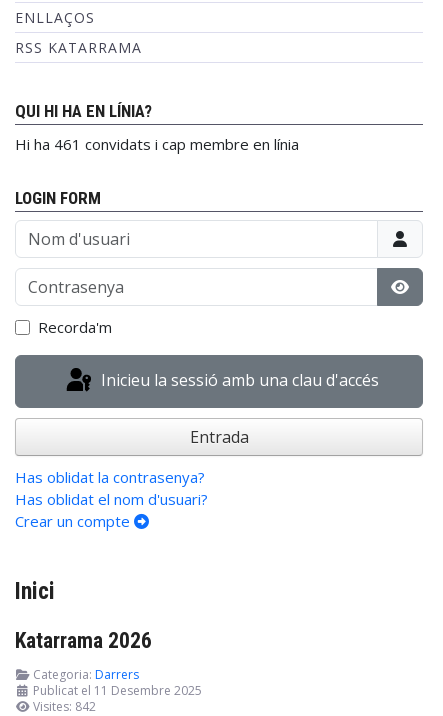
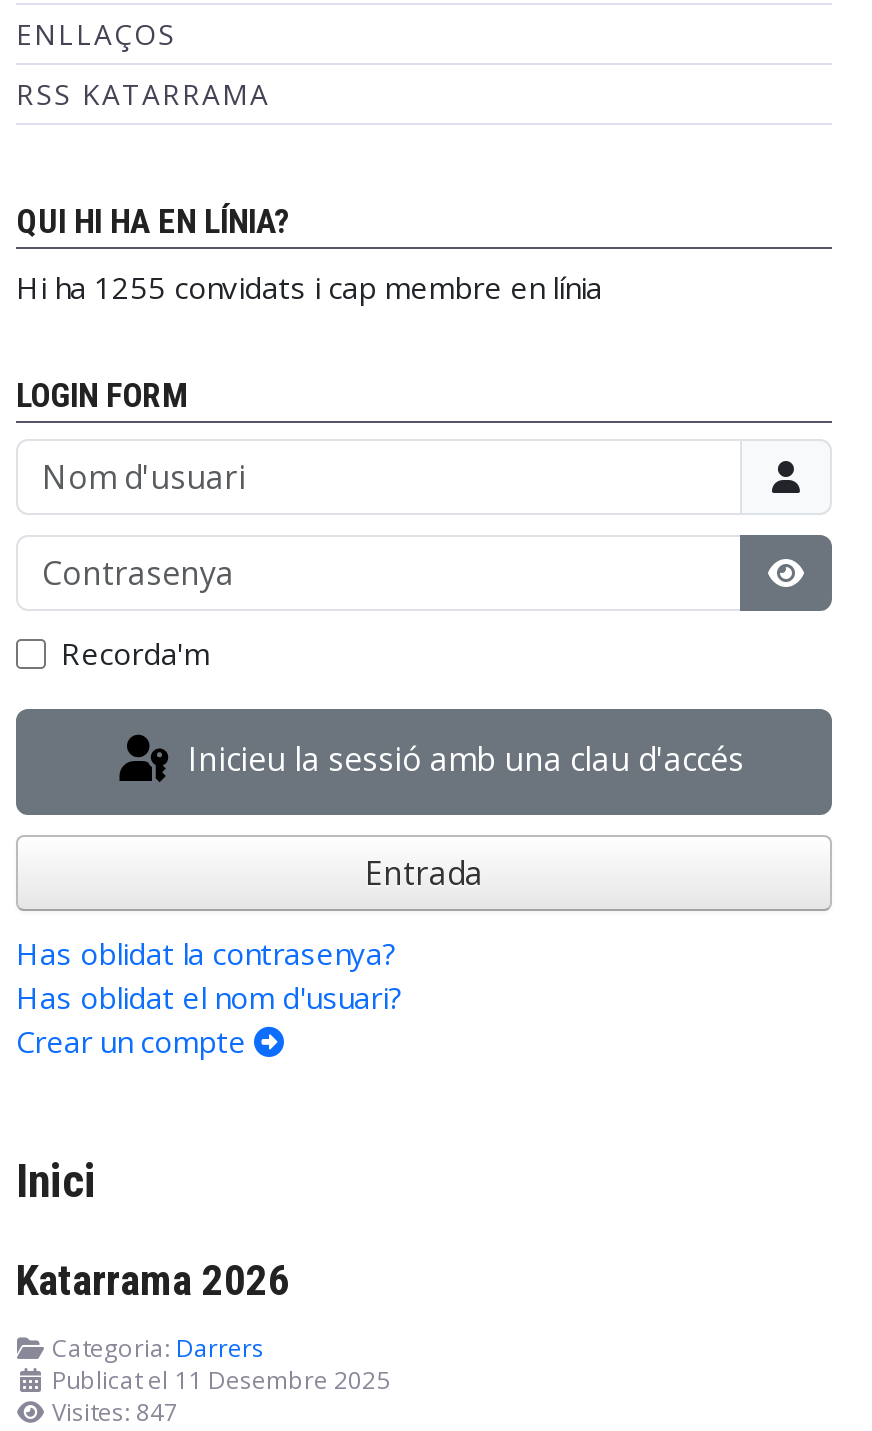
- Hi ha 461 convidats i cap membre en línia
+ Hi ha 1255 convidats i cap membre en línia

- Visites: 842
+ Visites: 847
